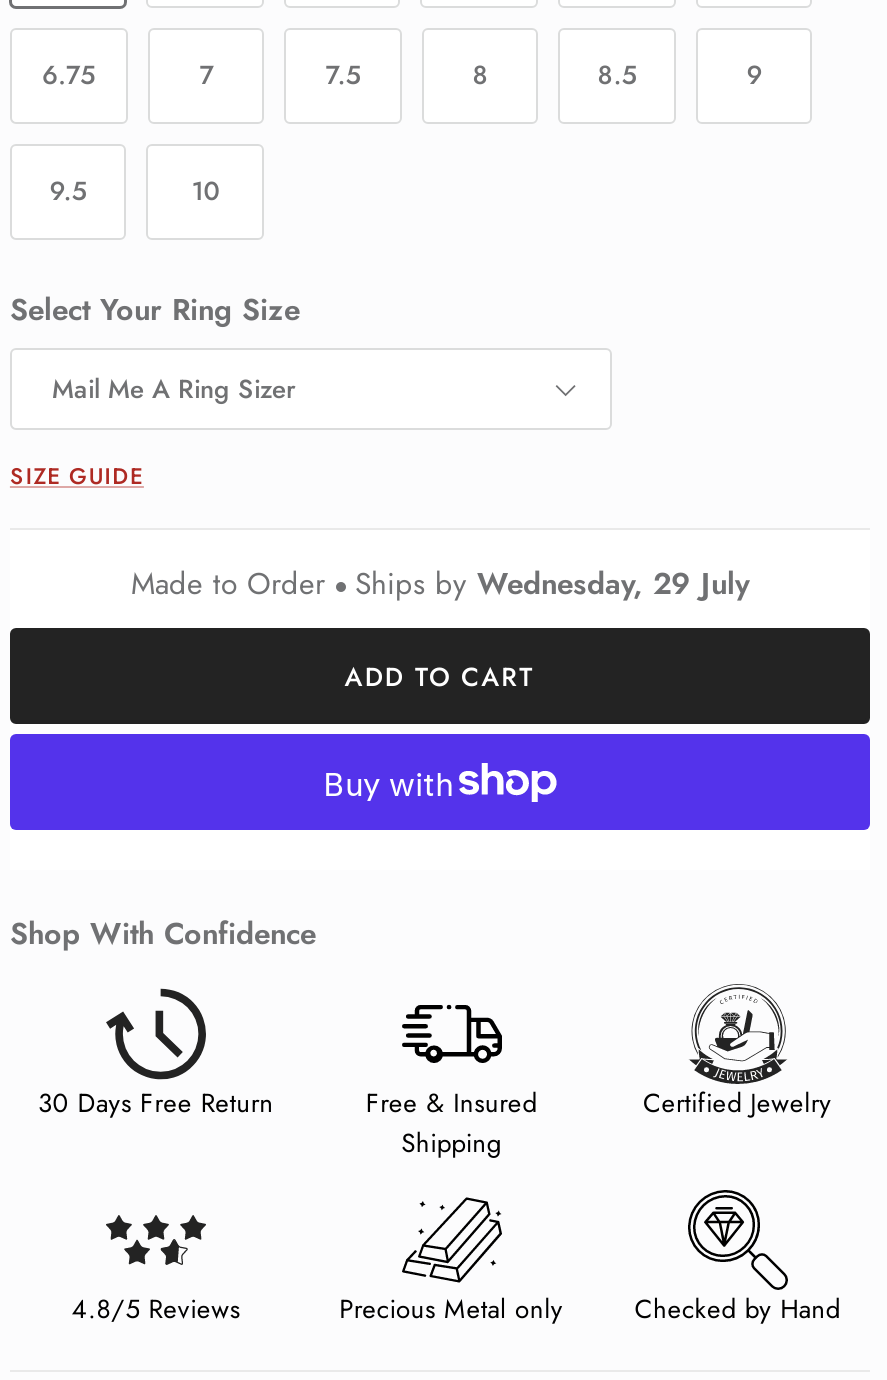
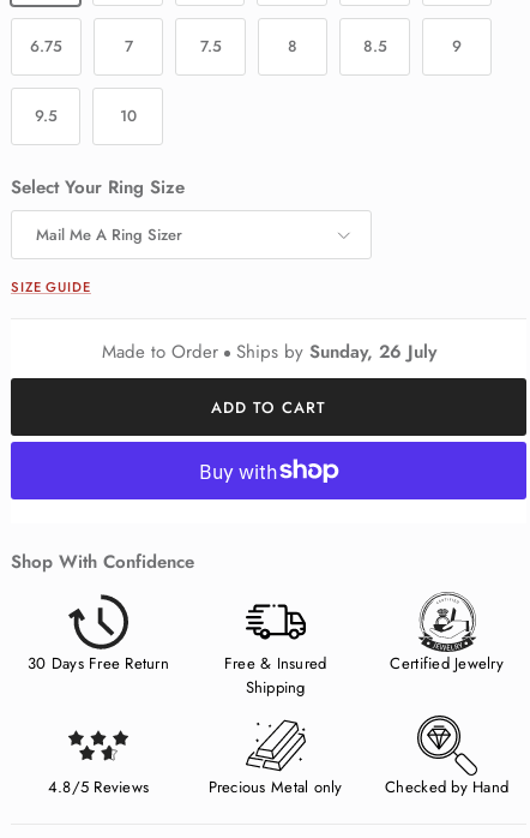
- Made to Order Ships by Wednesday, 29 July
+ Made to Order Ships by Sunday, 26 July
